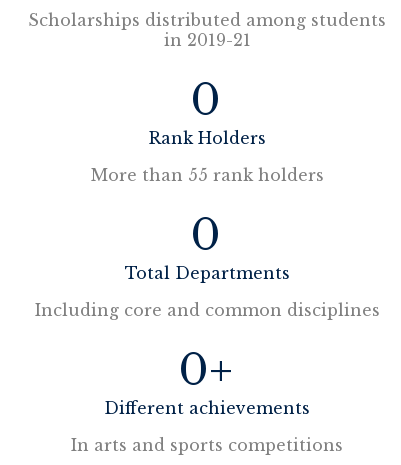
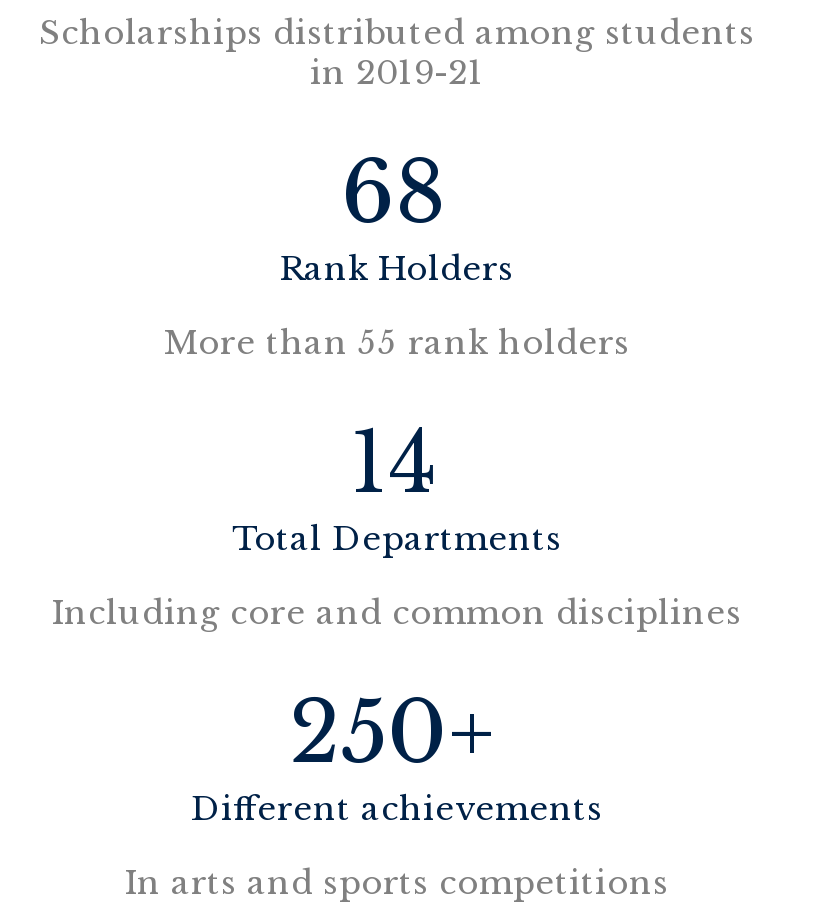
- 0
+ 68

- 0
+ 14

- 0+
+ 250+
